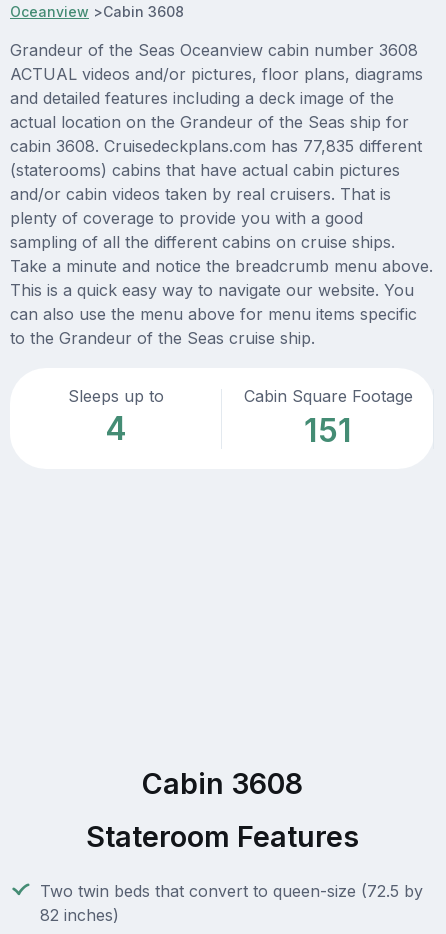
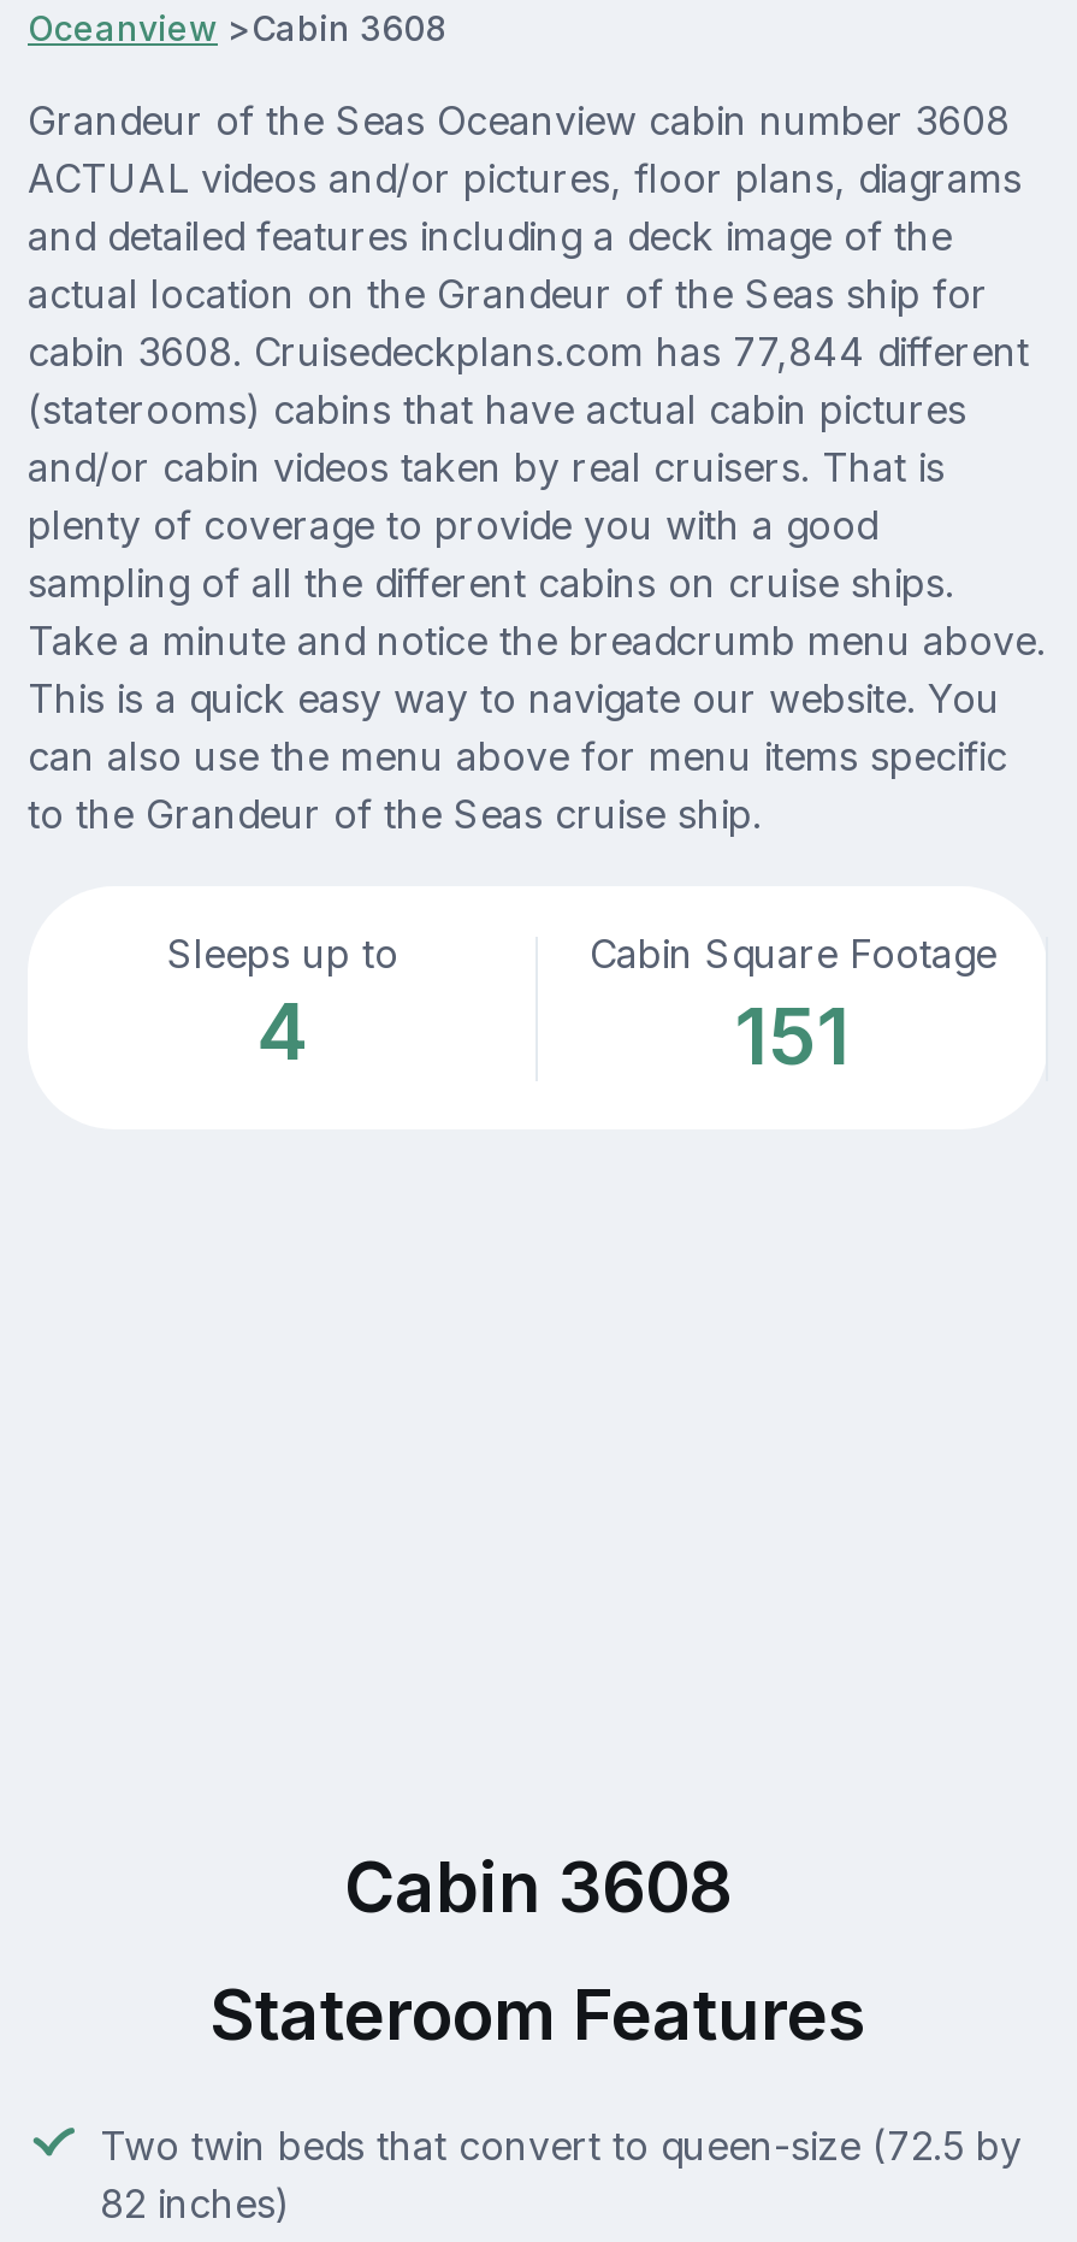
- cabin 3608. Cruisedeckplans.com has 77,835 different
+ cabin 3608. Cruisedeckplans.com has 77,844 different
